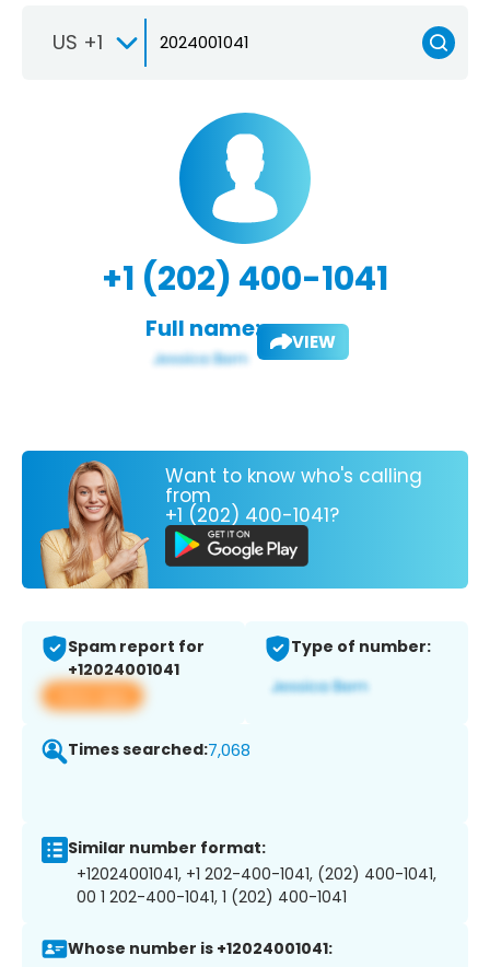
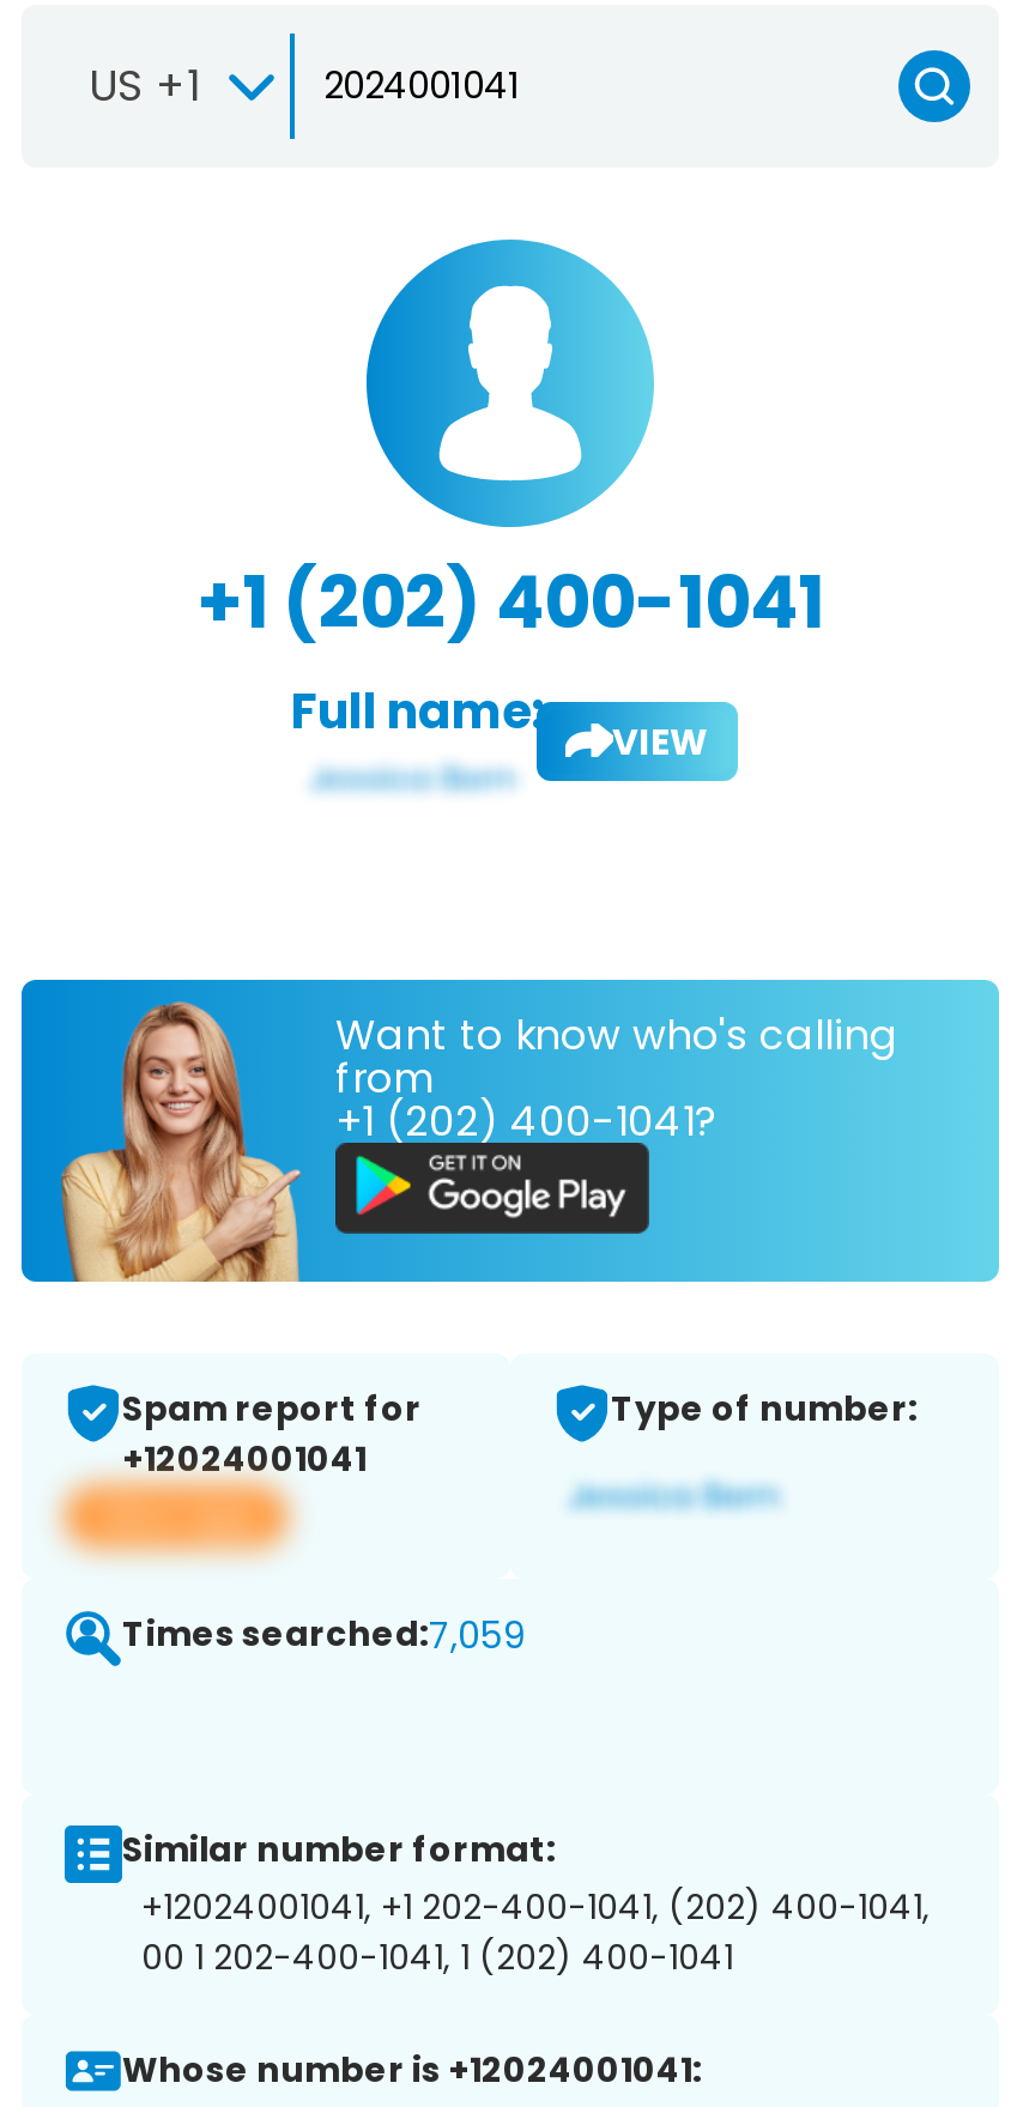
- Times searched:7,068
+ Times searched:7,059
